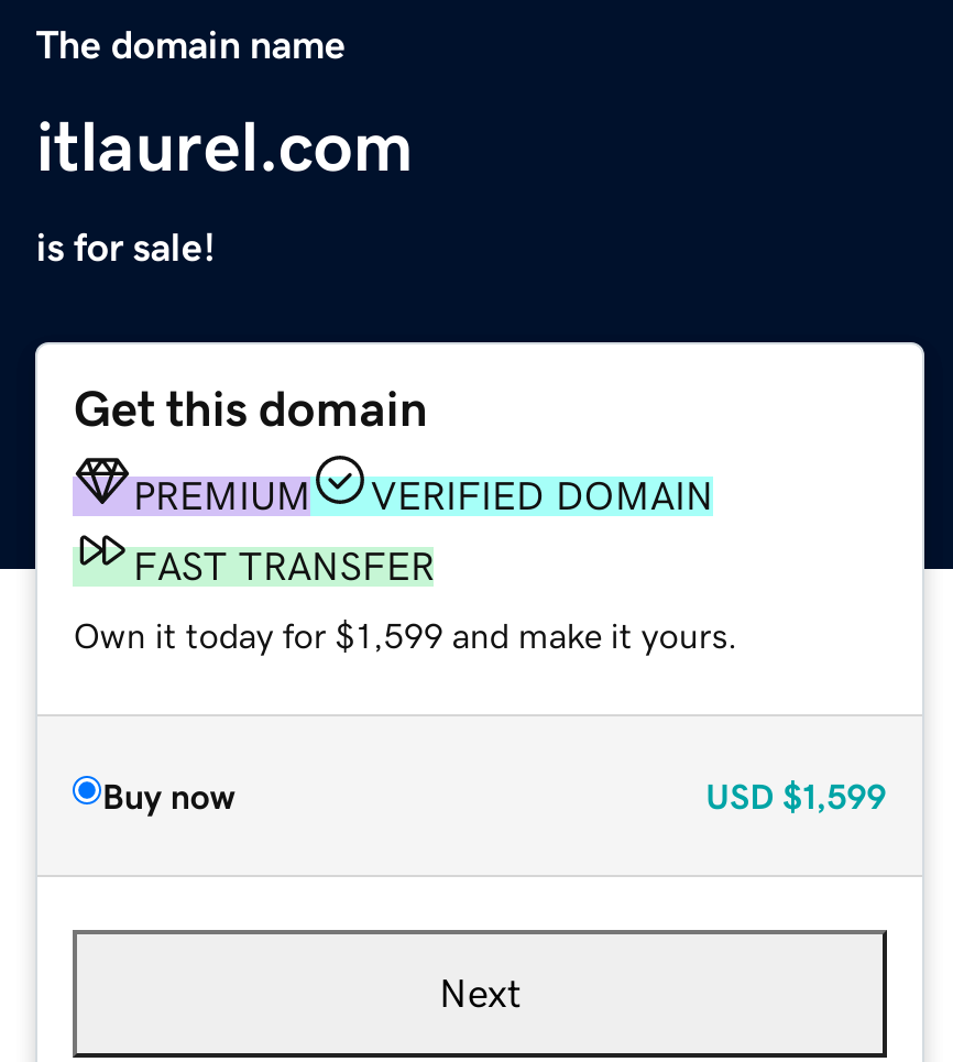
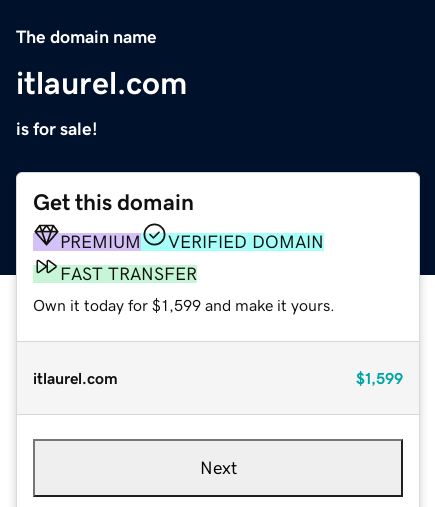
- Buy now
- USD $1,599
+ itlaurel.com
+ $1,599
